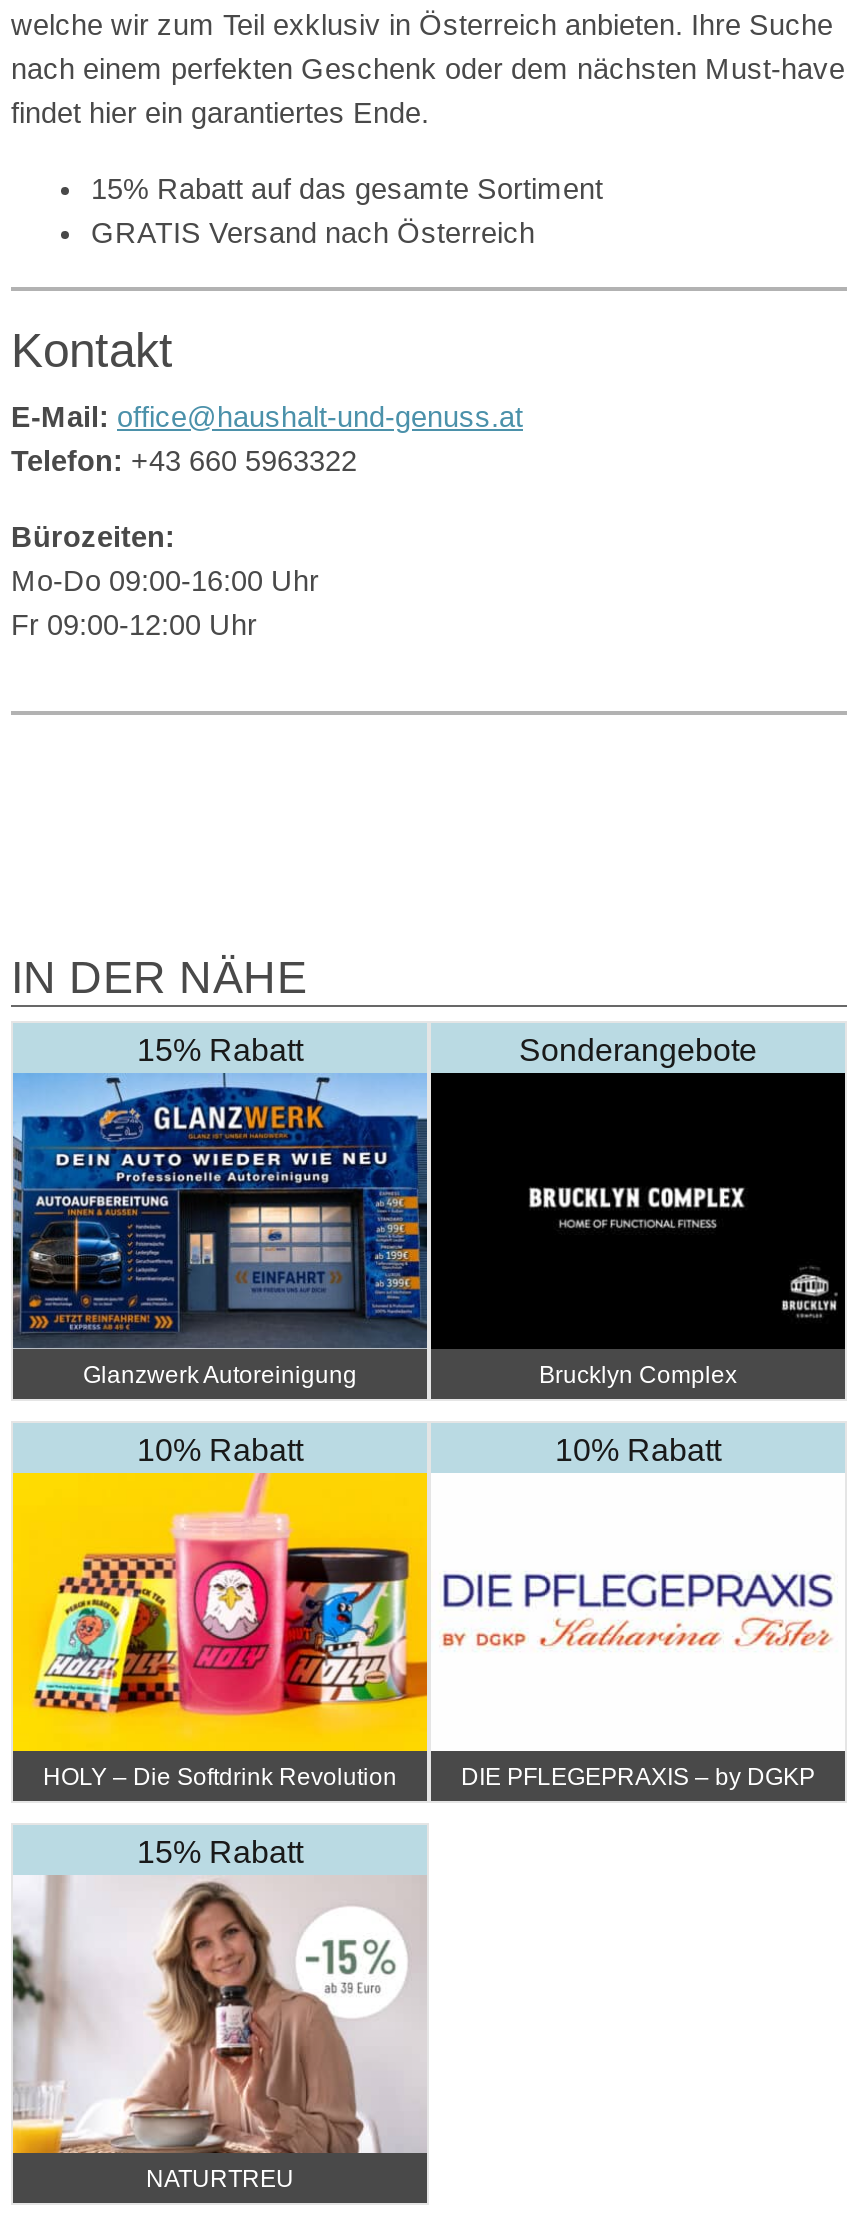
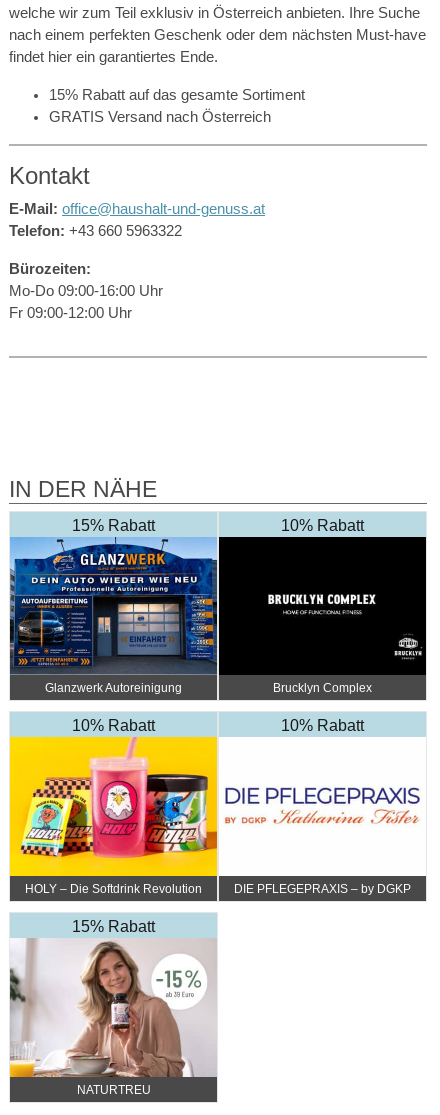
- Sonderangebote
+ 10% Rabatt
